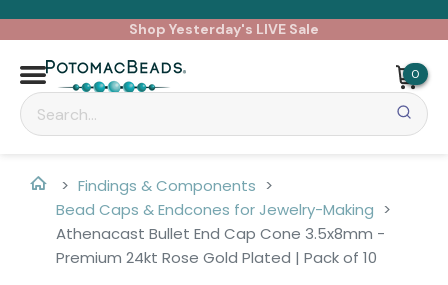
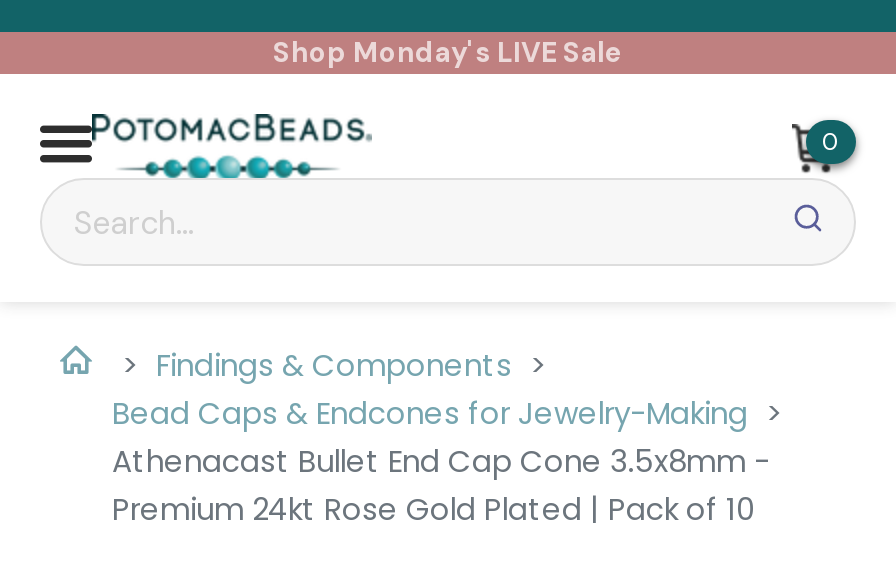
- Shop Yesterday's LIVE Sale
+ Shop Monday's LIVE Sale
